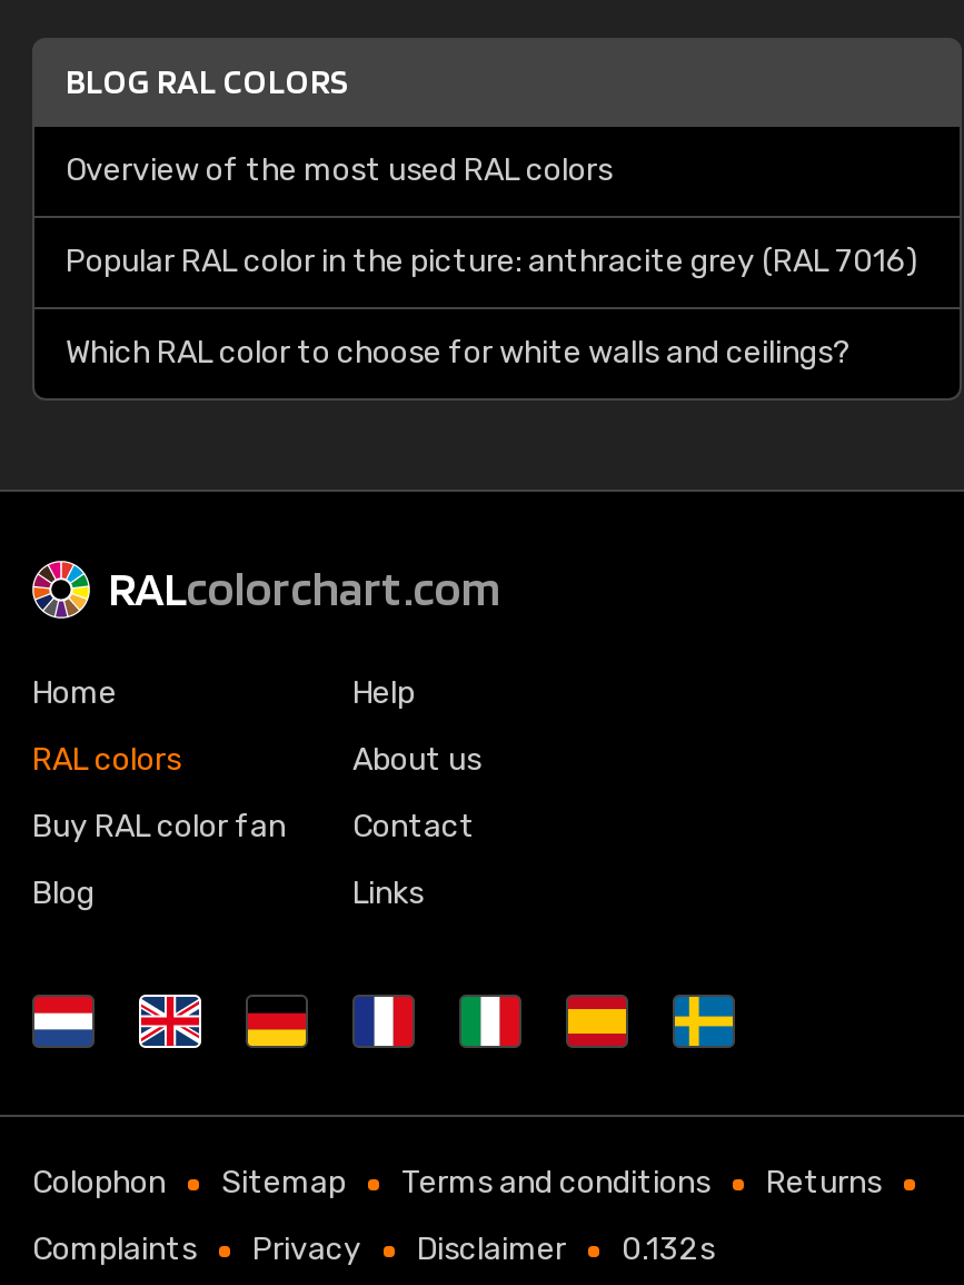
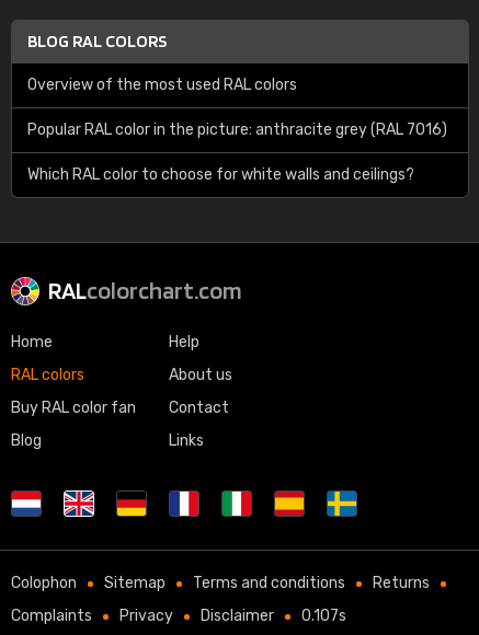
- Complaints Privacy Disclaimer 0.132s
+ Complaints Privacy Disclaimer 0.107s
